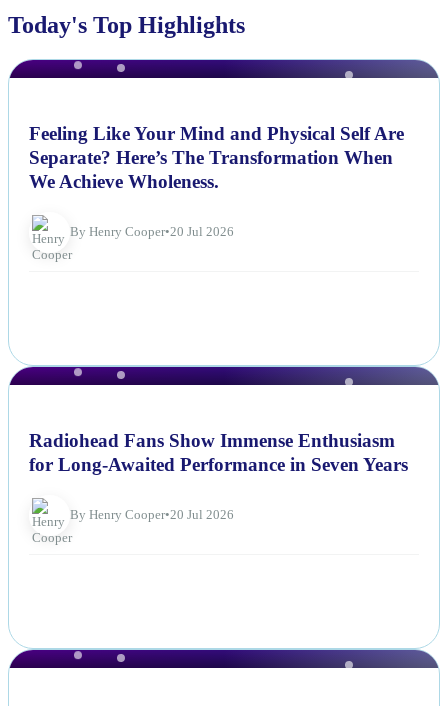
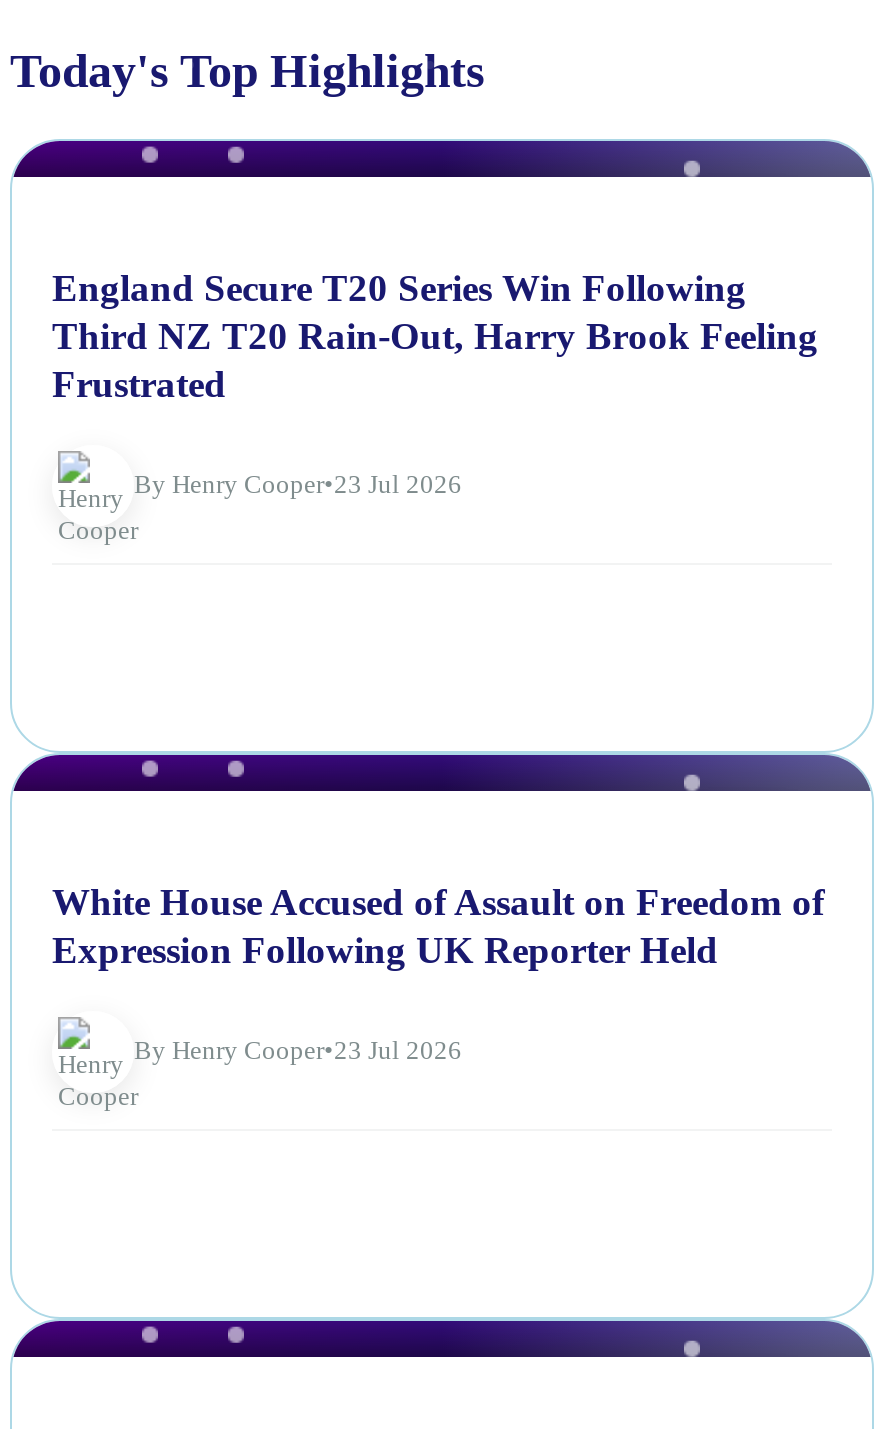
- Feeling Like Your Mind and Physical Self Are
- Separate? Here’s The Transformation When
- We Achieve Wholeness.
+ England Secure T20 Series Win Following
+ Third NZ T20 Rain-Out, Harry Brook Feeling
+ Frustrated

- By Henry Cooper•20 Jul 2026
+ By Henry Cooper•23 Jul 2026

- Radiohead Fans Show Immense Enthusiasm
- for Long-Awaited Performance in Seven Years
+ White House Accused of Assault on Freedom of
+ Expression Following UK Reporter Held

- By Henry Cooper•20 Jul 2026
+ By Henry Cooper•23 Jul 2026
